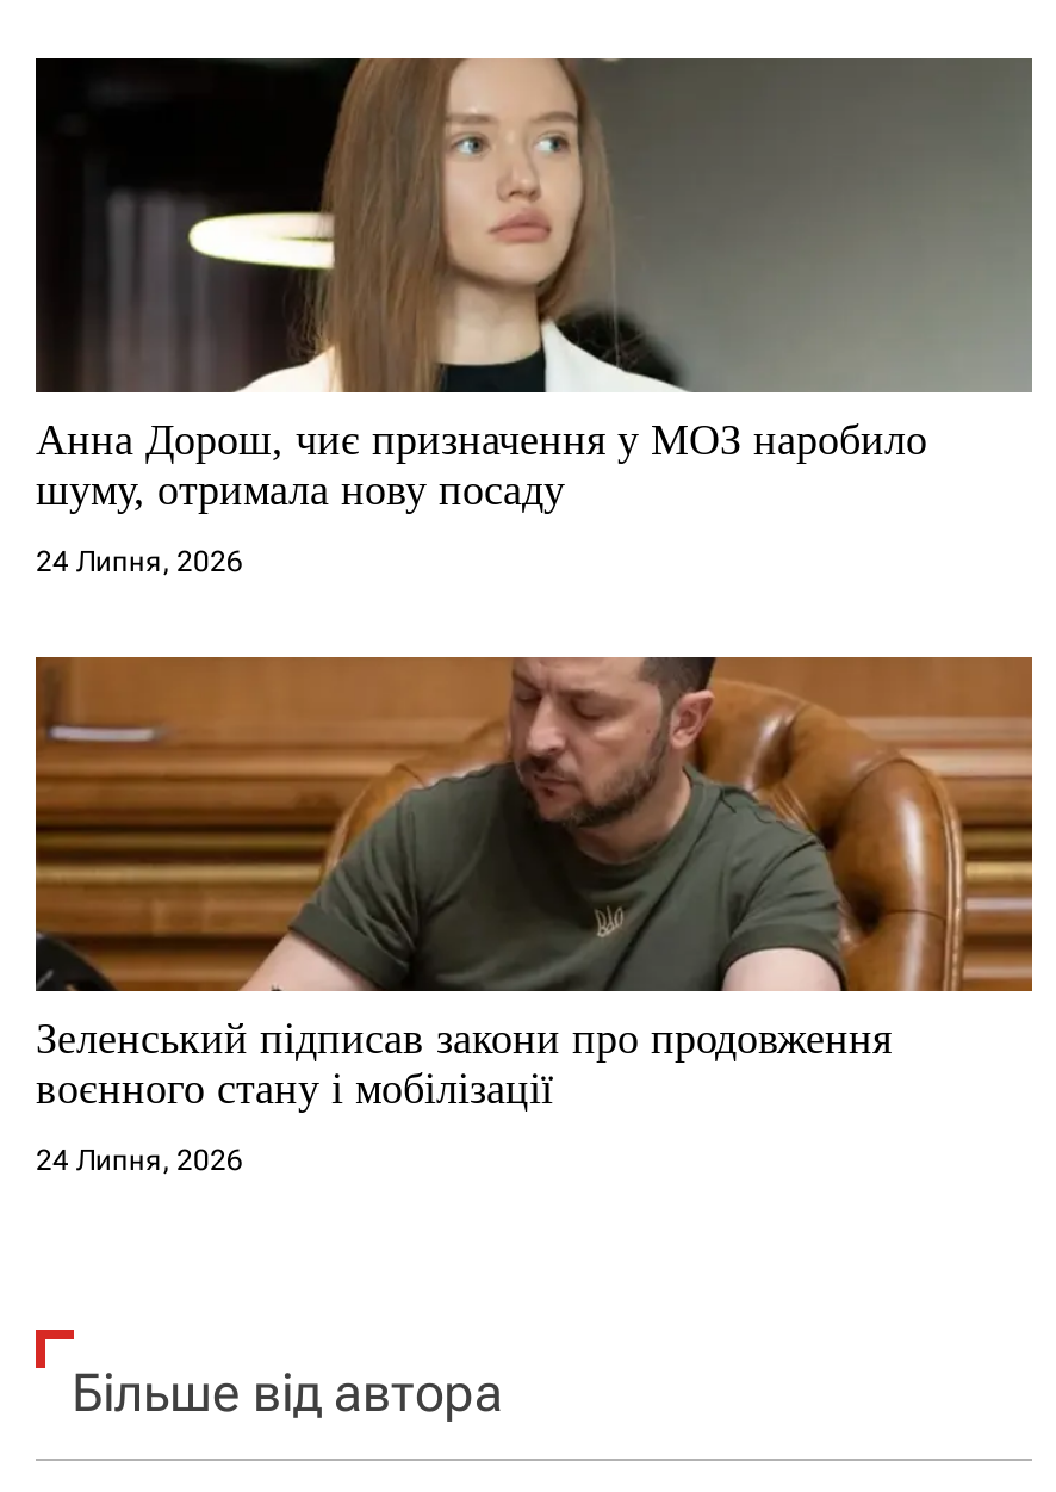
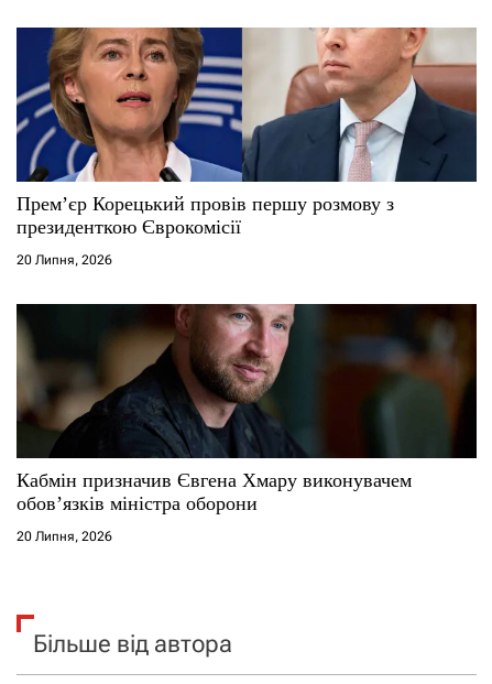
- [image]
- Анна Дорош, чиє призначення у МОЗ наробило
- шуму, отримала нову посаду
+ [image]
+ Прем’єр Корецький провів першу розмову з
+ президенткою Єврокомісії

- 24 Липня, 2026
+ 20 Липня, 2026

- [image]
- Зеленський підписав закони про продовження
- воєнного стану і мобілізації
+ [image]
+ Кабмін призначив Євгена Хмару виконувачем
+ обов’язків міністра оборони

- 24 Липня, 2026
+ 20 Липня, 2026
